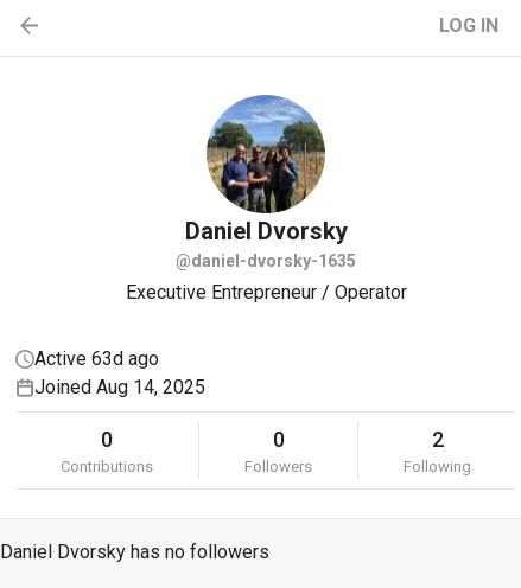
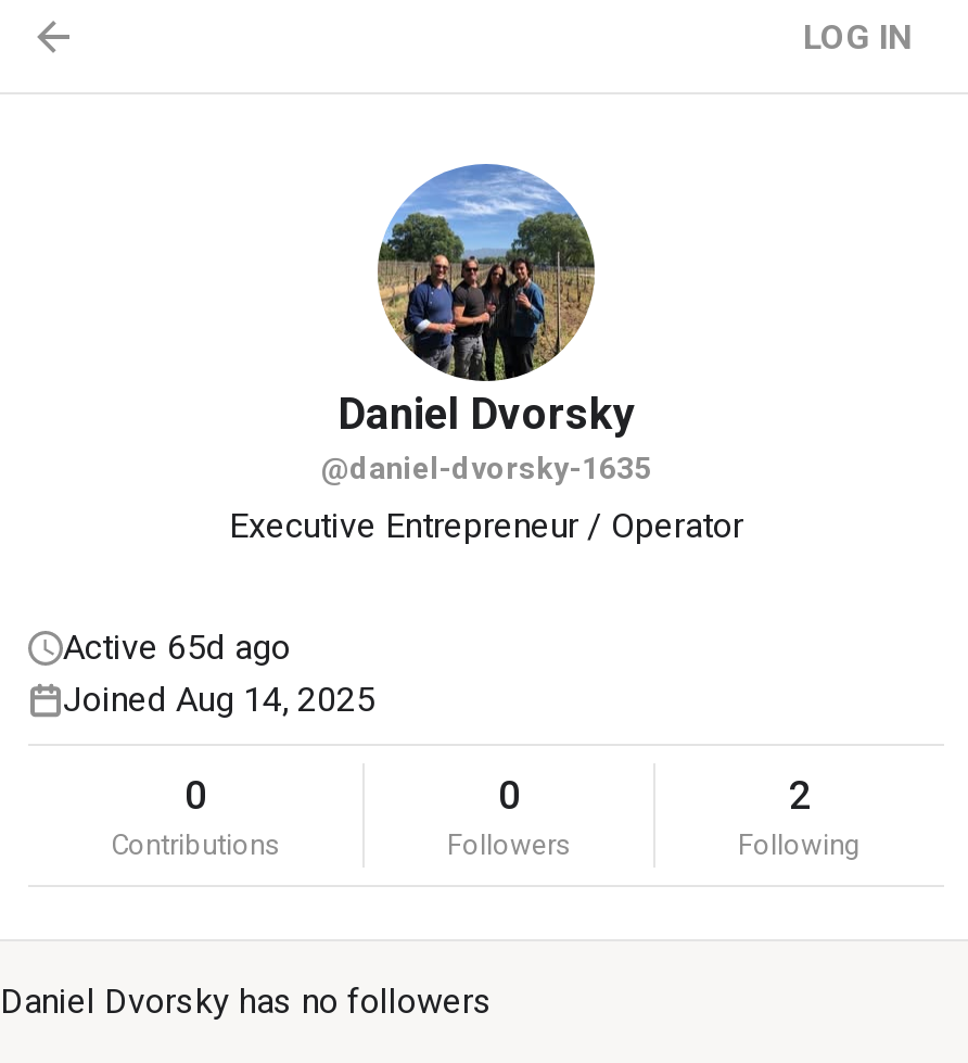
- Active 63d ago
+ Active 65d ago
